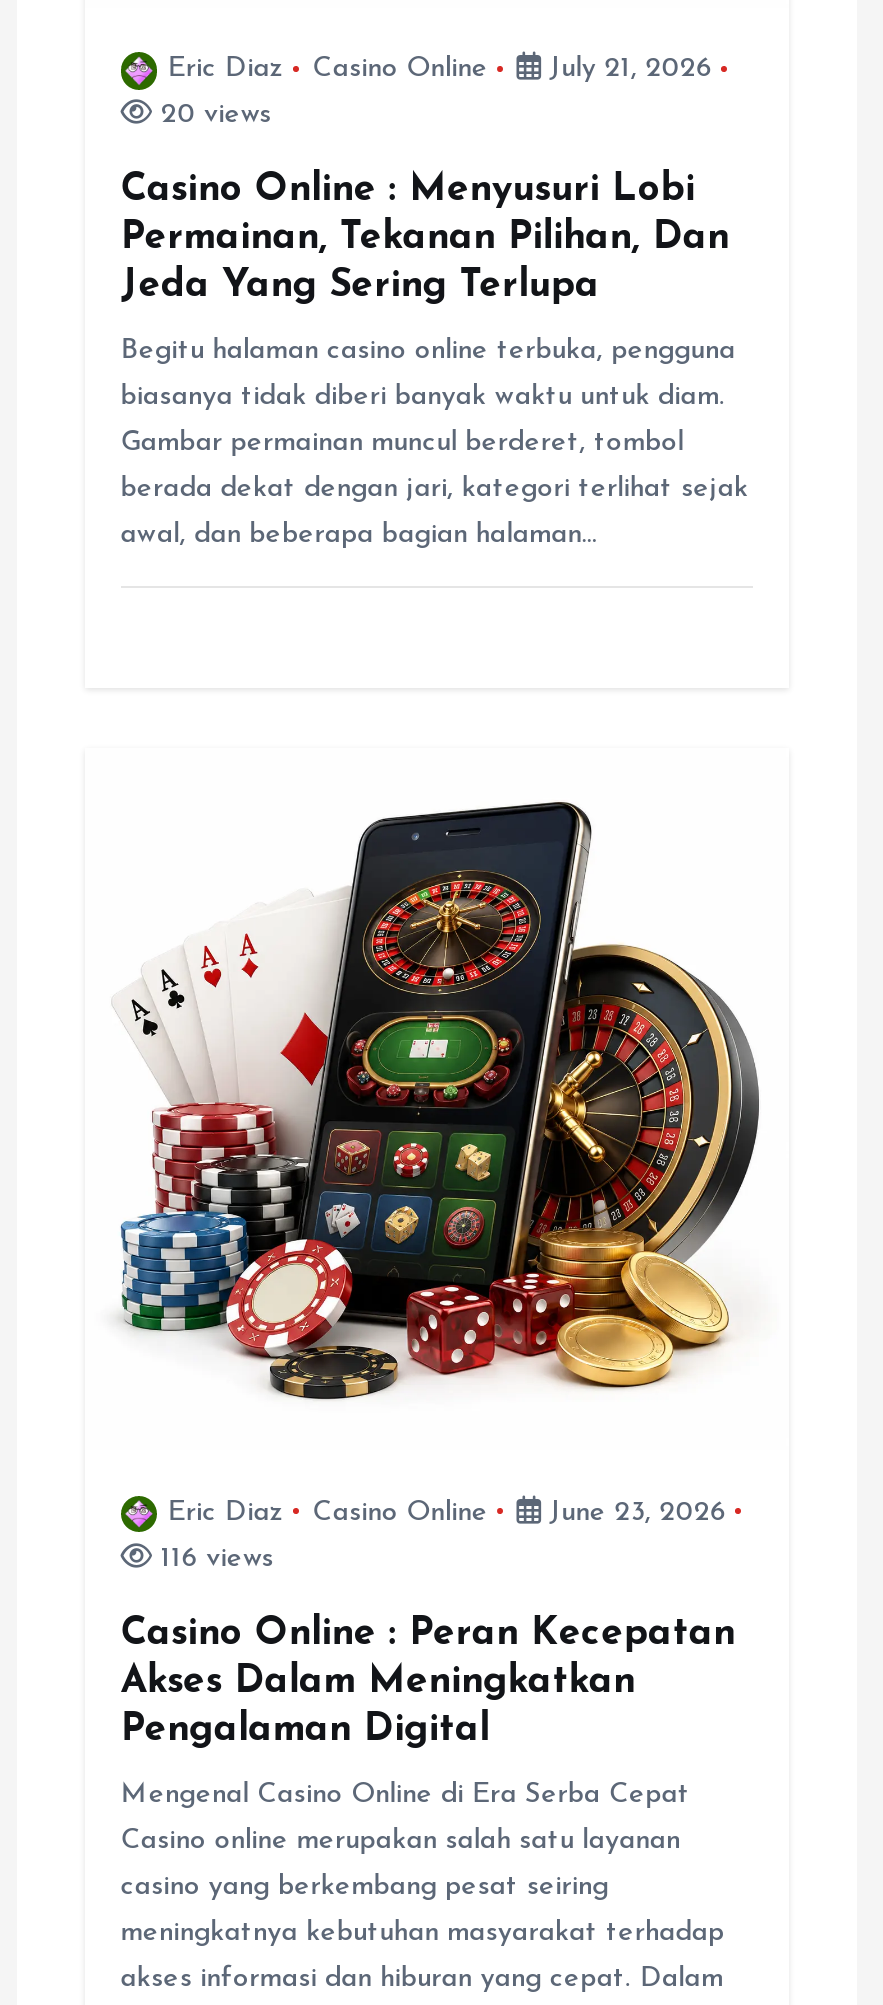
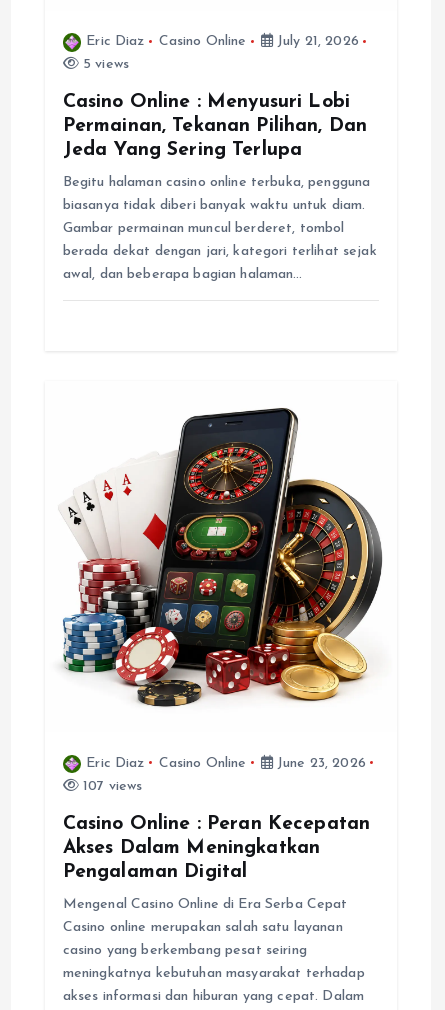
- 20 views
+ 5 views

- 116 views
+ 107 views
